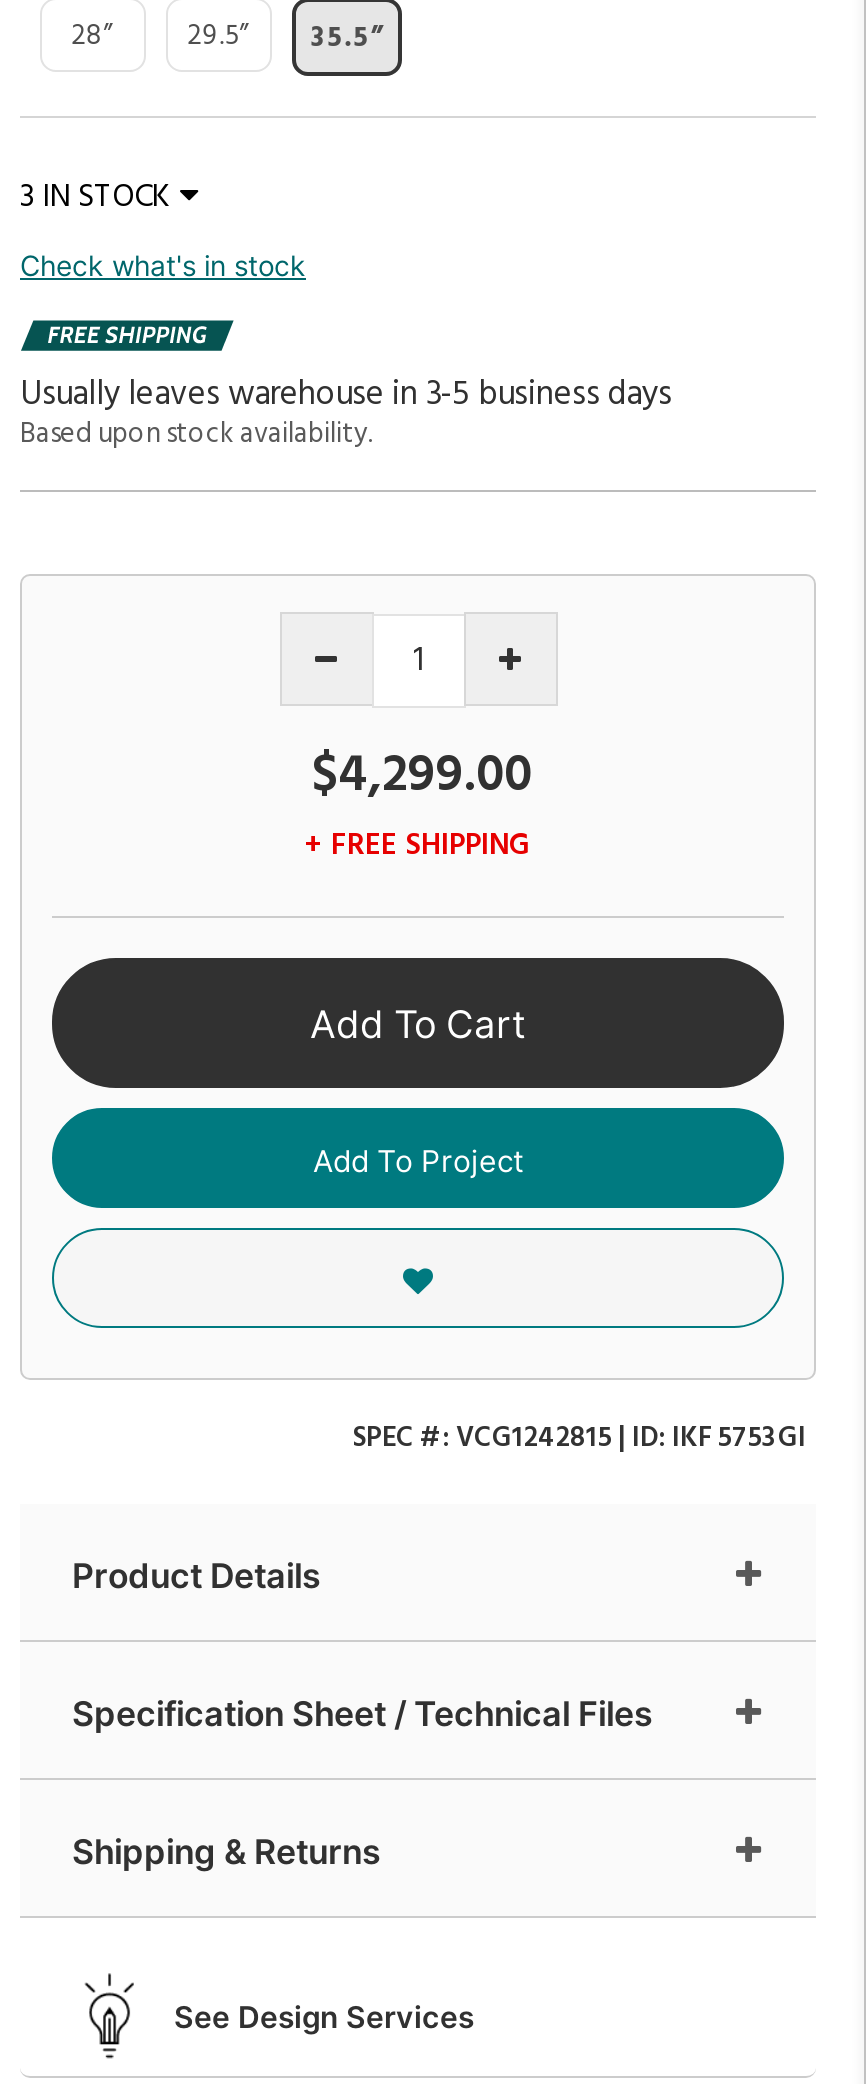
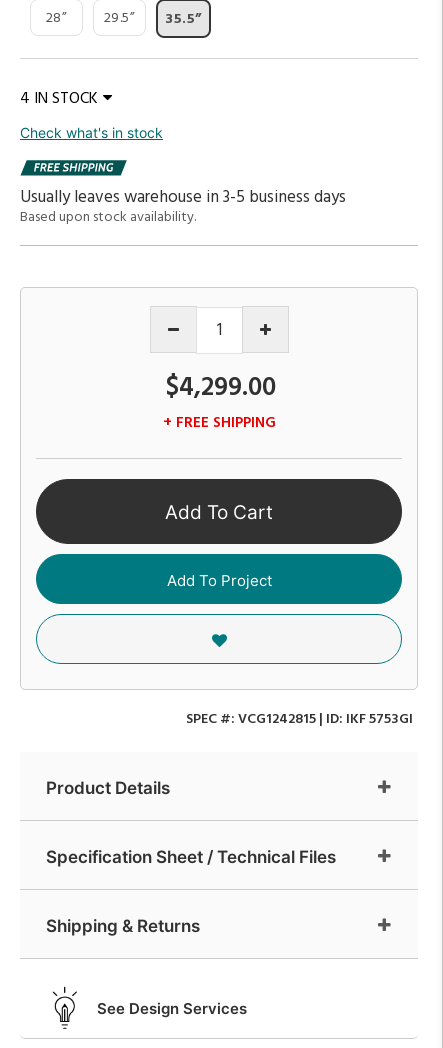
- 3 IN STOCK
+ 4 IN STOCK
